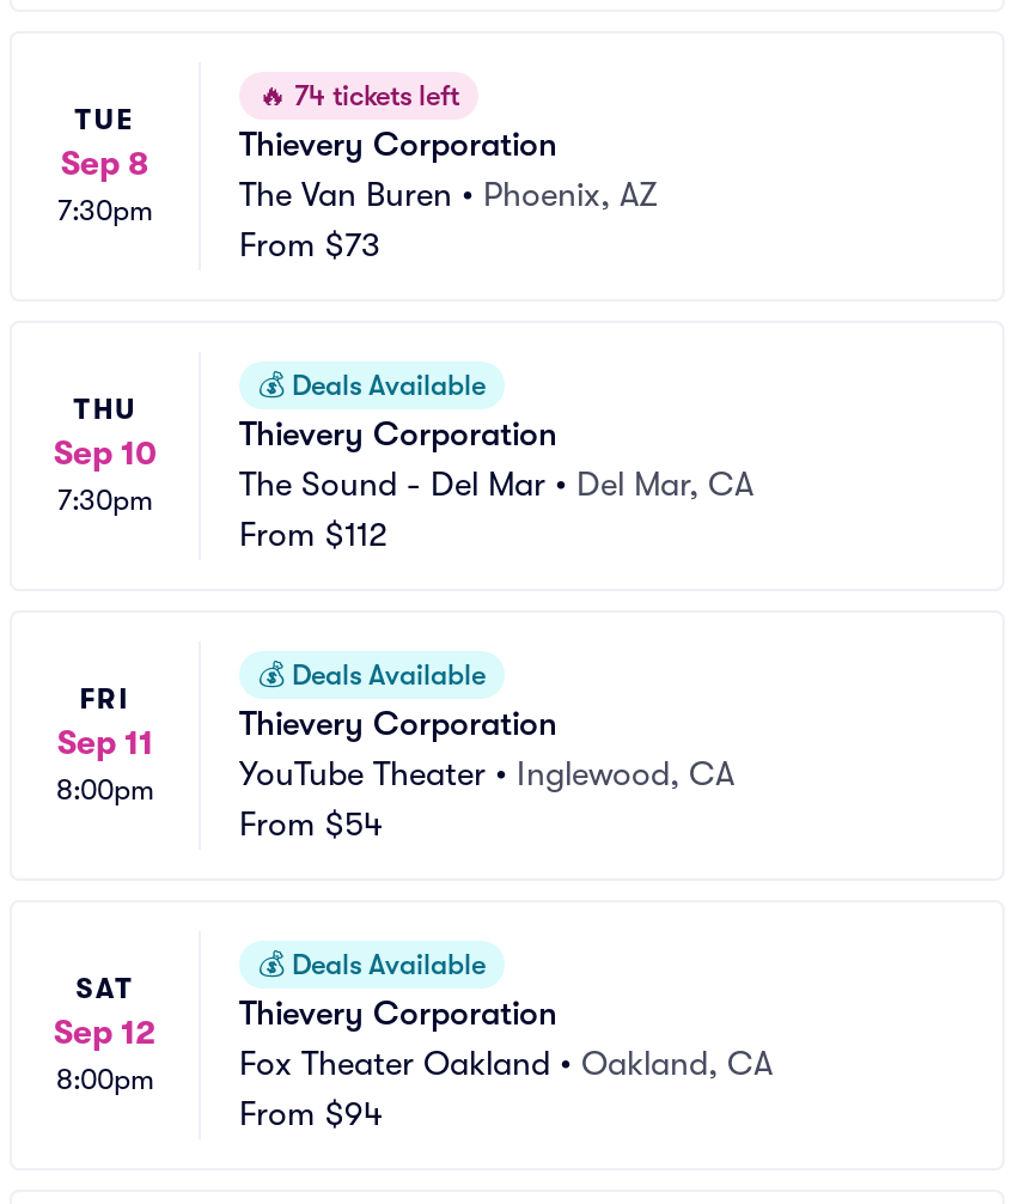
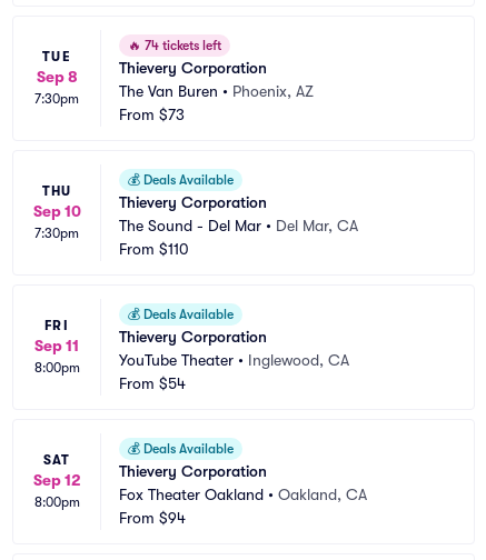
- From $112
+ From $110
